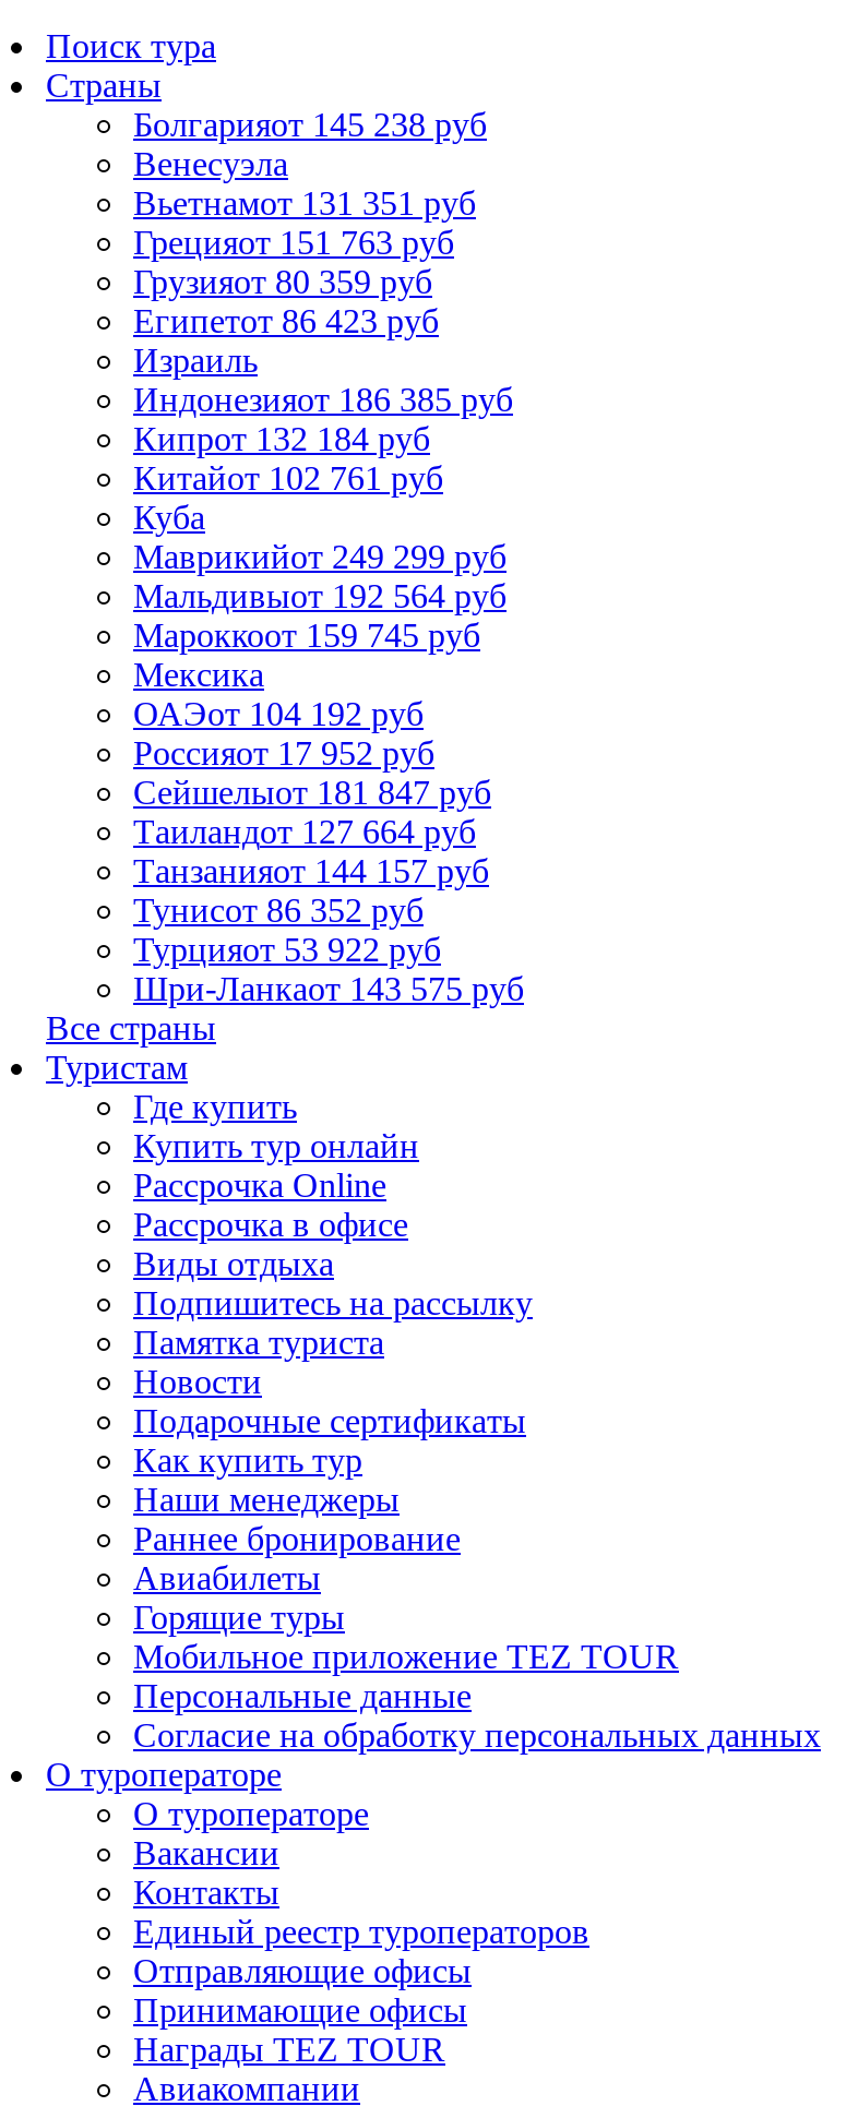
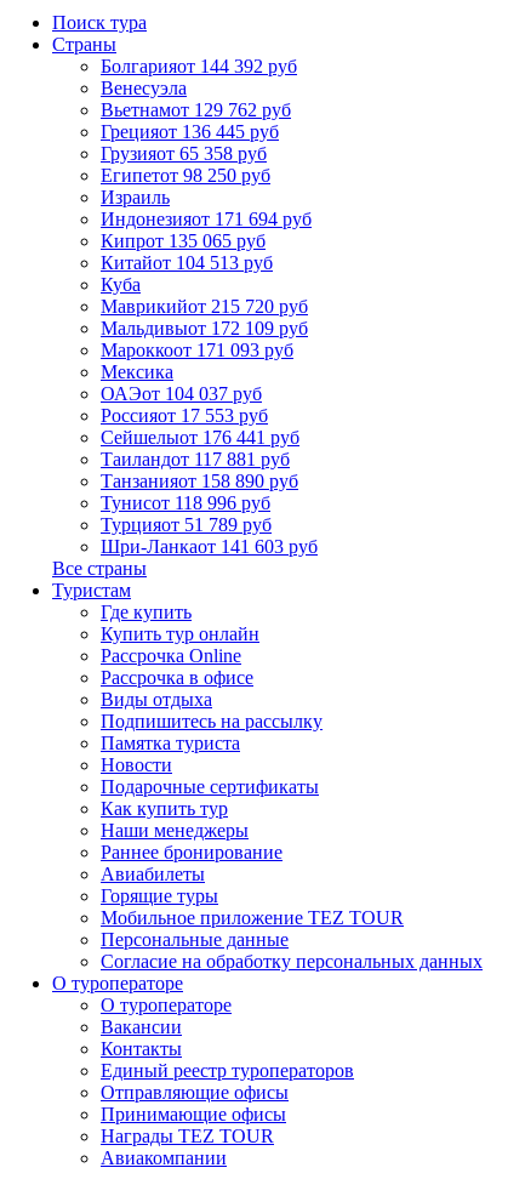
- Болгарияот 145 238 руб
+ Болгарияот 144 392 руб

- Вьетнамот 131 351 руб
+ Вьетнамот 129 762 руб

- Грецияот 151 763 руб
+ Грецияот 136 445 руб

- Грузияот 80 359 руб
+ Грузияот 65 358 руб

- Египетот 86 423 руб
+ Египетот 98 250 руб

- Индонезияот 186 385 руб
+ Индонезияот 171 694 руб

- Кипрот 132 184 руб
+ Кипрот 135 065 руб

- Китайот 102 761 руб
+ Китайот 104 513 руб

- Маврикийот 249 299 руб
+ Маврикийот 215 720 руб

- Мальдивыот 192 564 руб
+ Мальдивыот 172 109 руб

- Мароккоот 159 745 руб
+ Мароккоот 171 093 руб

- ОАЭот 104 192 руб
+ ОАЭот 104 037 руб

- Россияот 17 952 руб
+ Россияот 17 553 руб

- Сейшелыот 181 847 руб
+ Сейшелыот 176 441 руб

- Таиландот 127 664 руб
+ Таиландот 117 881 руб

- Танзанияот 144 157 руб
+ Танзанияот 158 890 руб

- Тунисот 86 352 руб
+ Тунисот 118 996 руб

- Турцияот 53 922 руб
+ Турцияот 51 789 руб

- Шри-Ланкаот 143 575 руб
+ Шри-Ланкаот 141 603 руб
